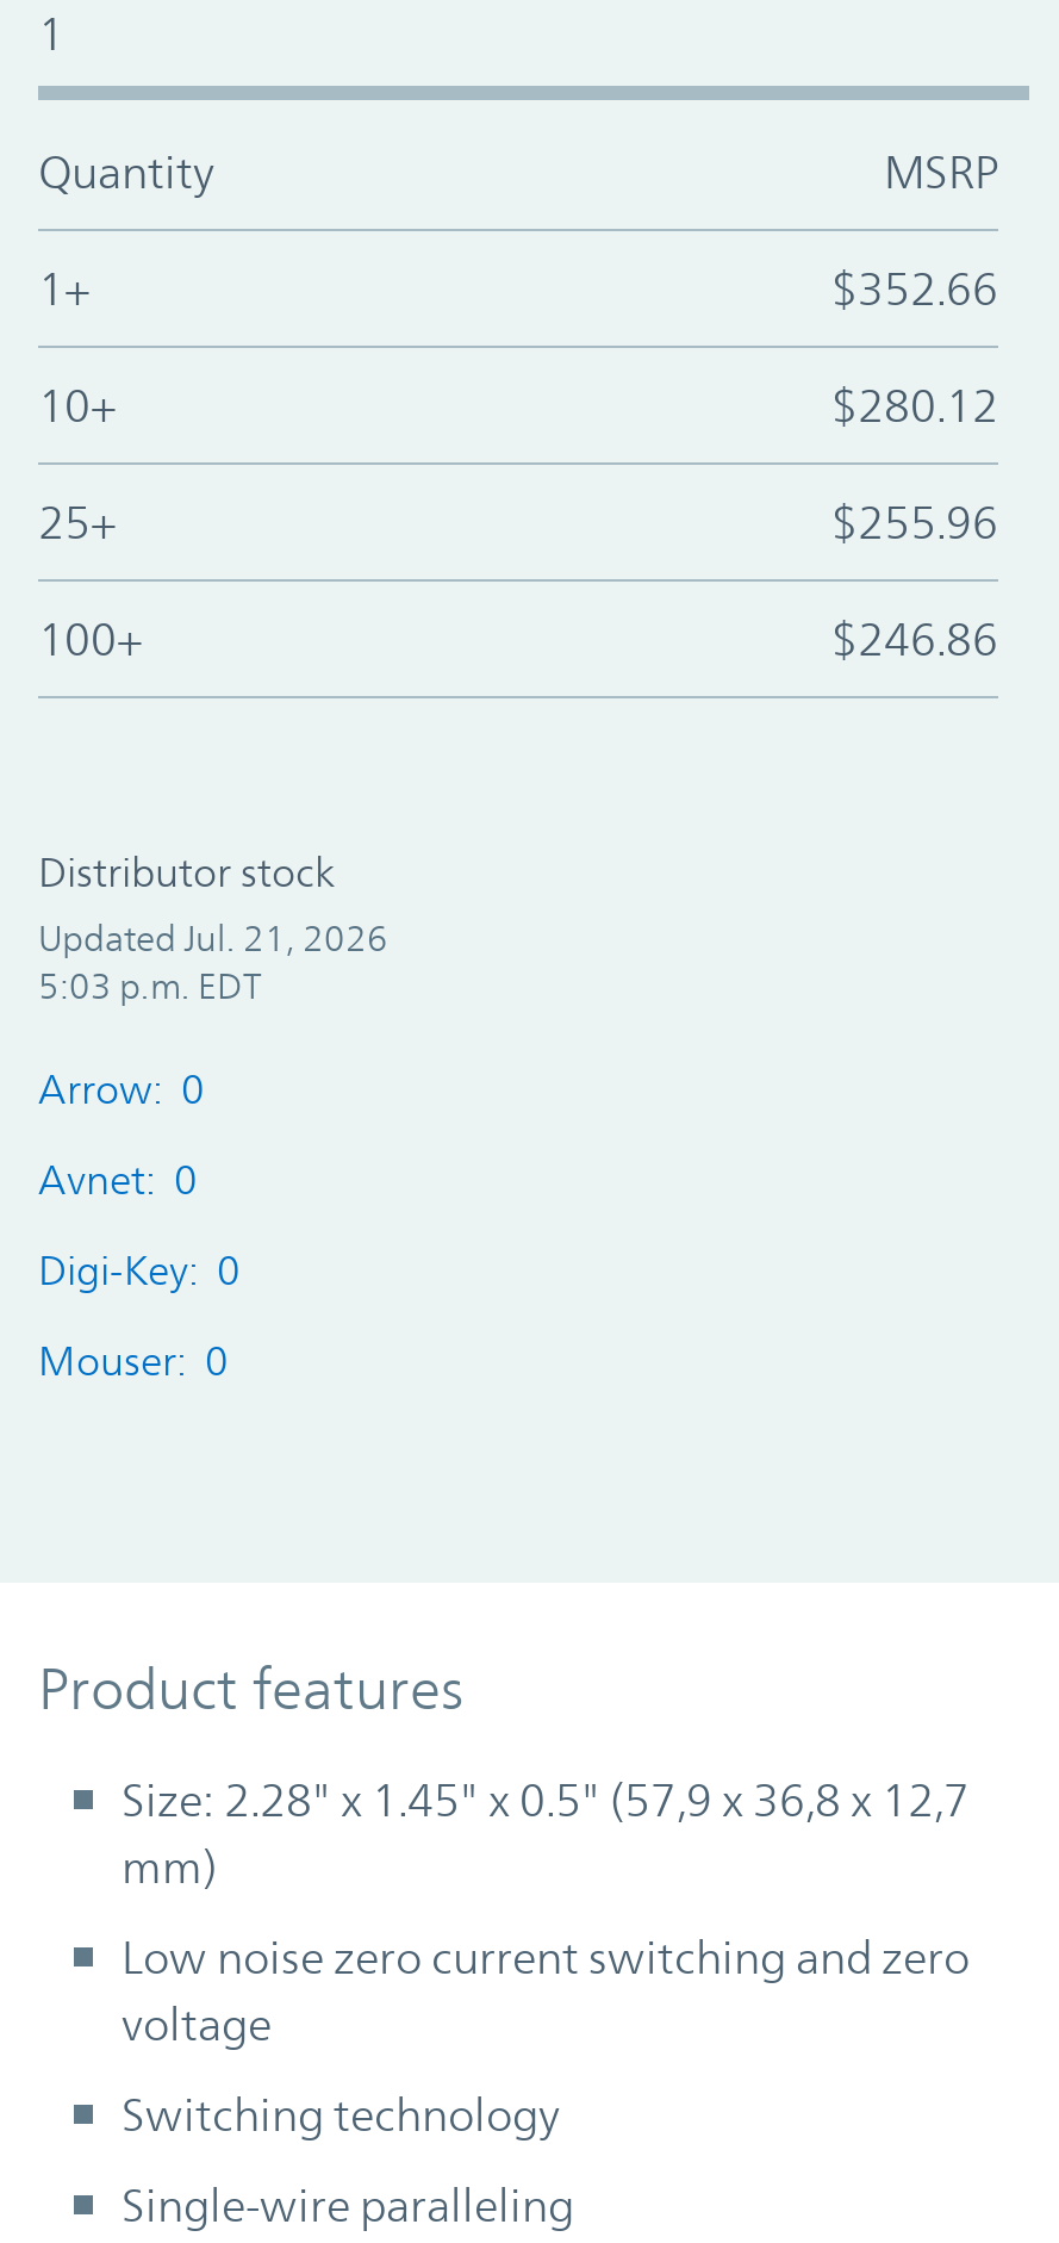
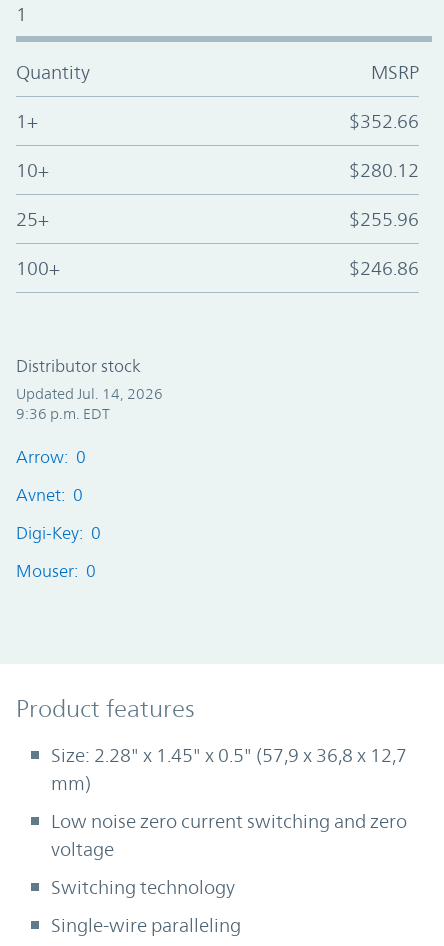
- Updated Jul. 21, 2026
+ Updated Jul. 14, 2026

- 5:03 p.m. EDT
+ 9:36 p.m. EDT
